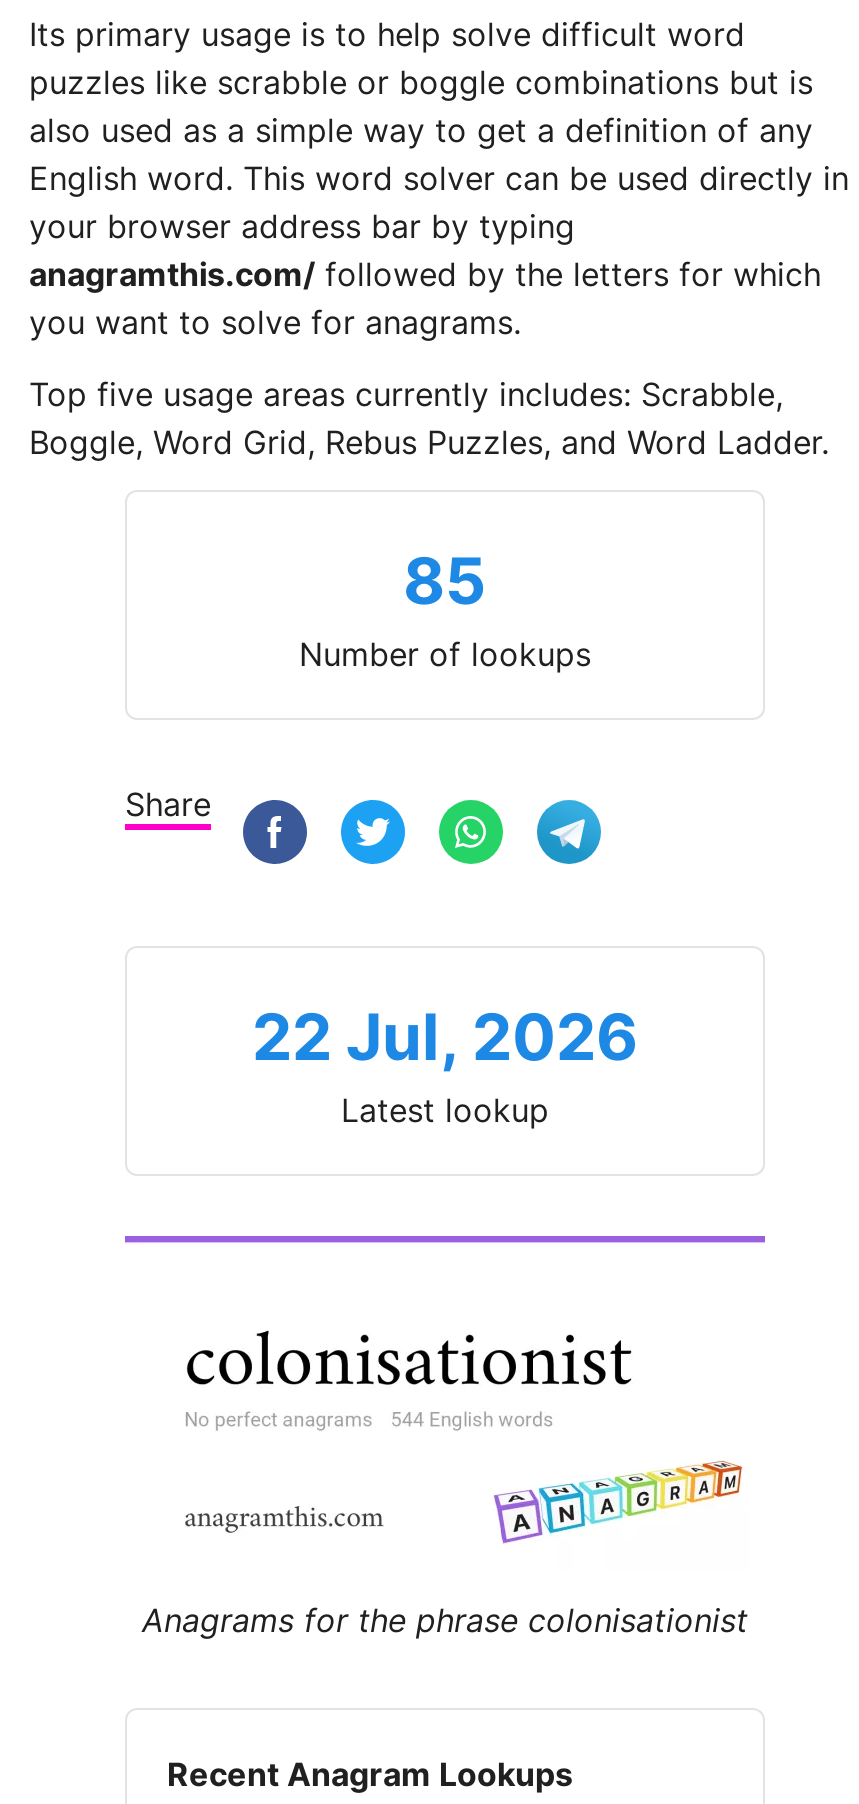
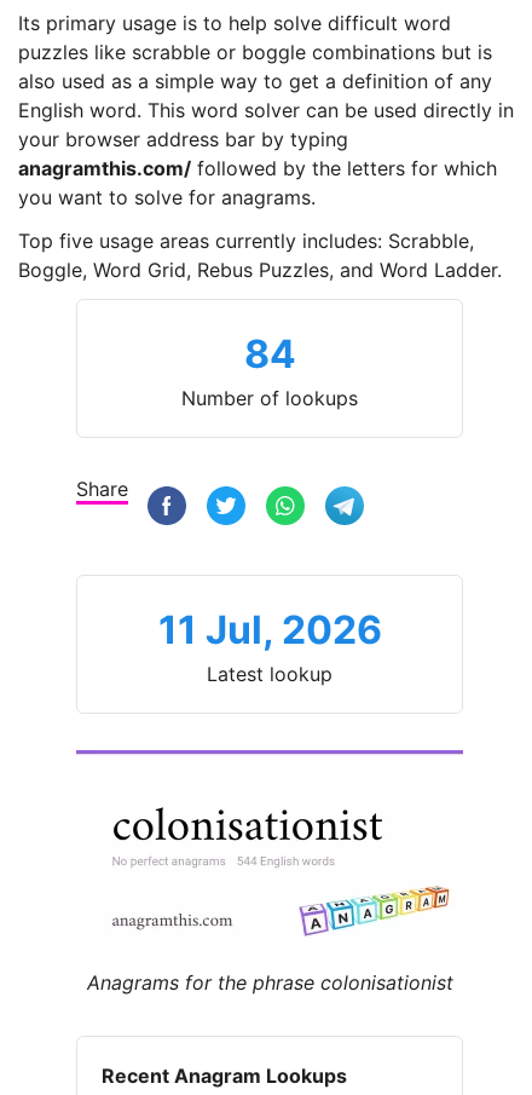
- 85
+ 84

- 22 Jul, 2026
+ 11 Jul, 2026
